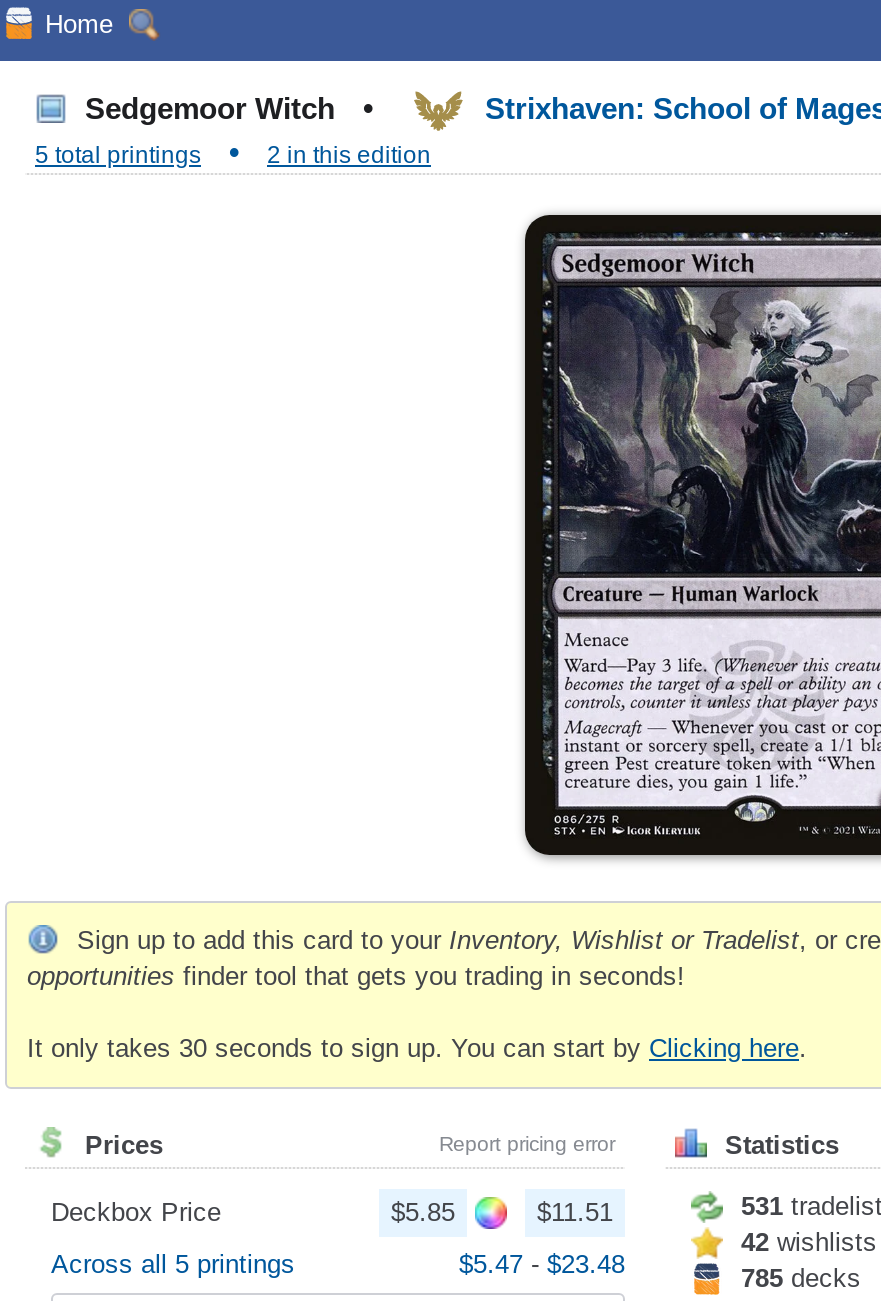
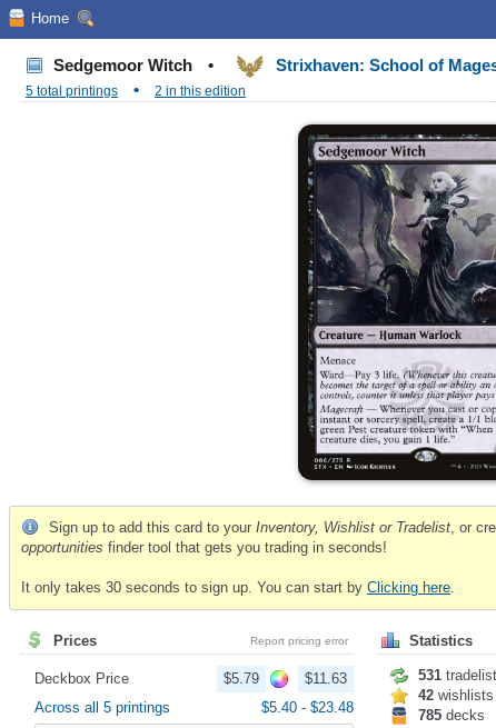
- $5.85
+ $5.79

- $11.51
+ $11.63

- $5.47 - $23.48
+ $5.40 - $23.48
